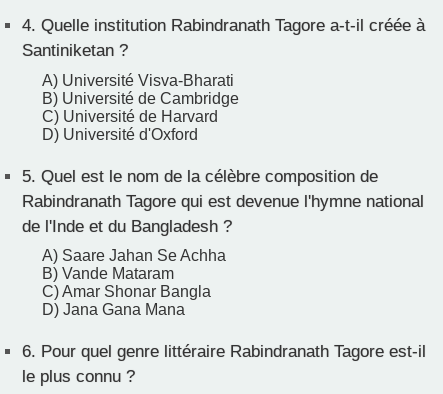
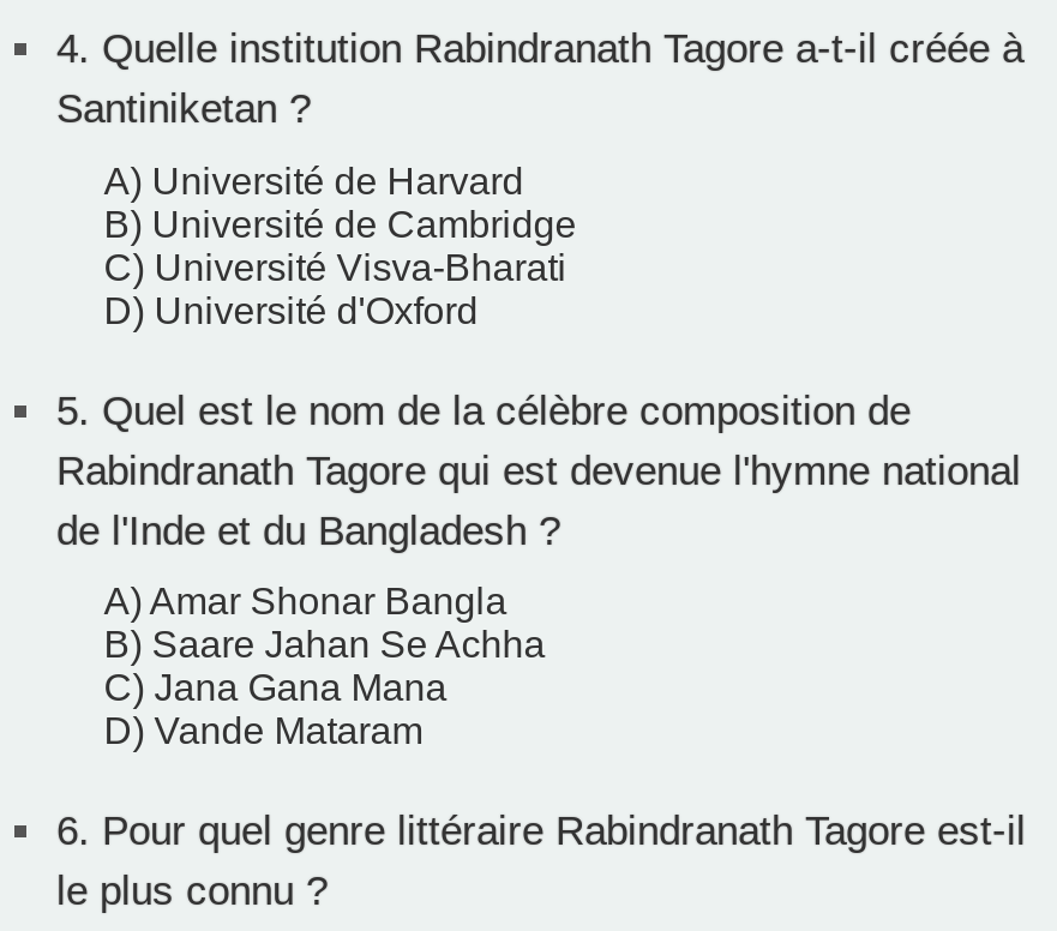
- A) Université Visva-Bharati
+ A) Université de Harvard

- C) Université de Harvard
+ C) Université Visva-Bharati

- A) Saare Jahan Se Achha
- B) Vande Mataram
- C) Amar Shonar Bangla
- D) Jana Gana Mana
+ A) Amar Shonar Bangla
+ B) Saare Jahan Se Achha
+ C) Jana Gana Mana
+ D) Vande Mataram
